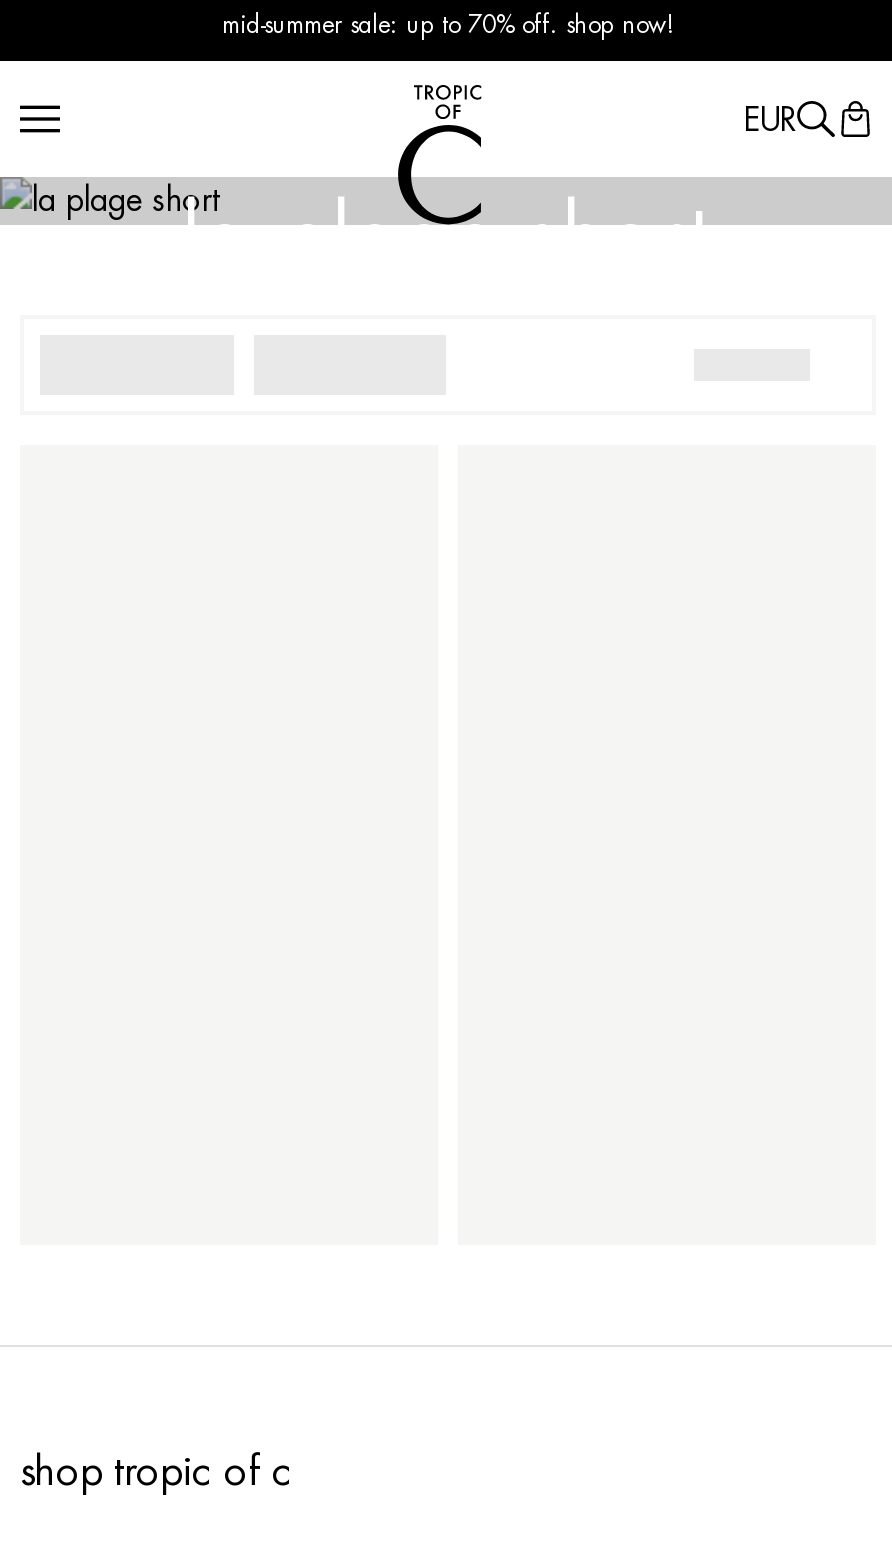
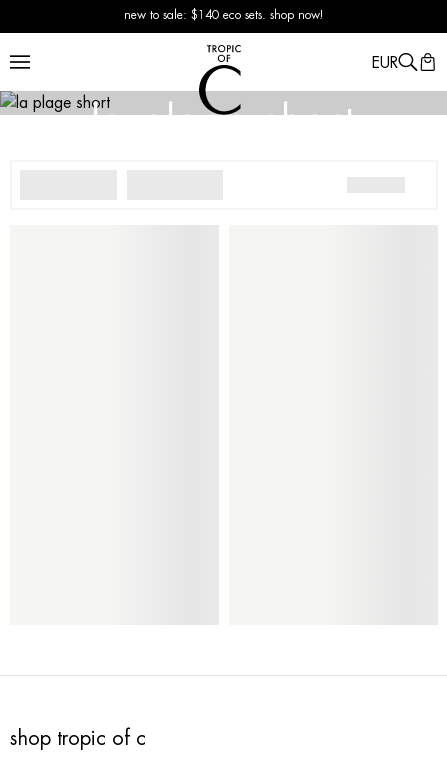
- mid-summer sale: up to 70% off. shop now!
+ new to sale: $140 eco sets. shop now!
